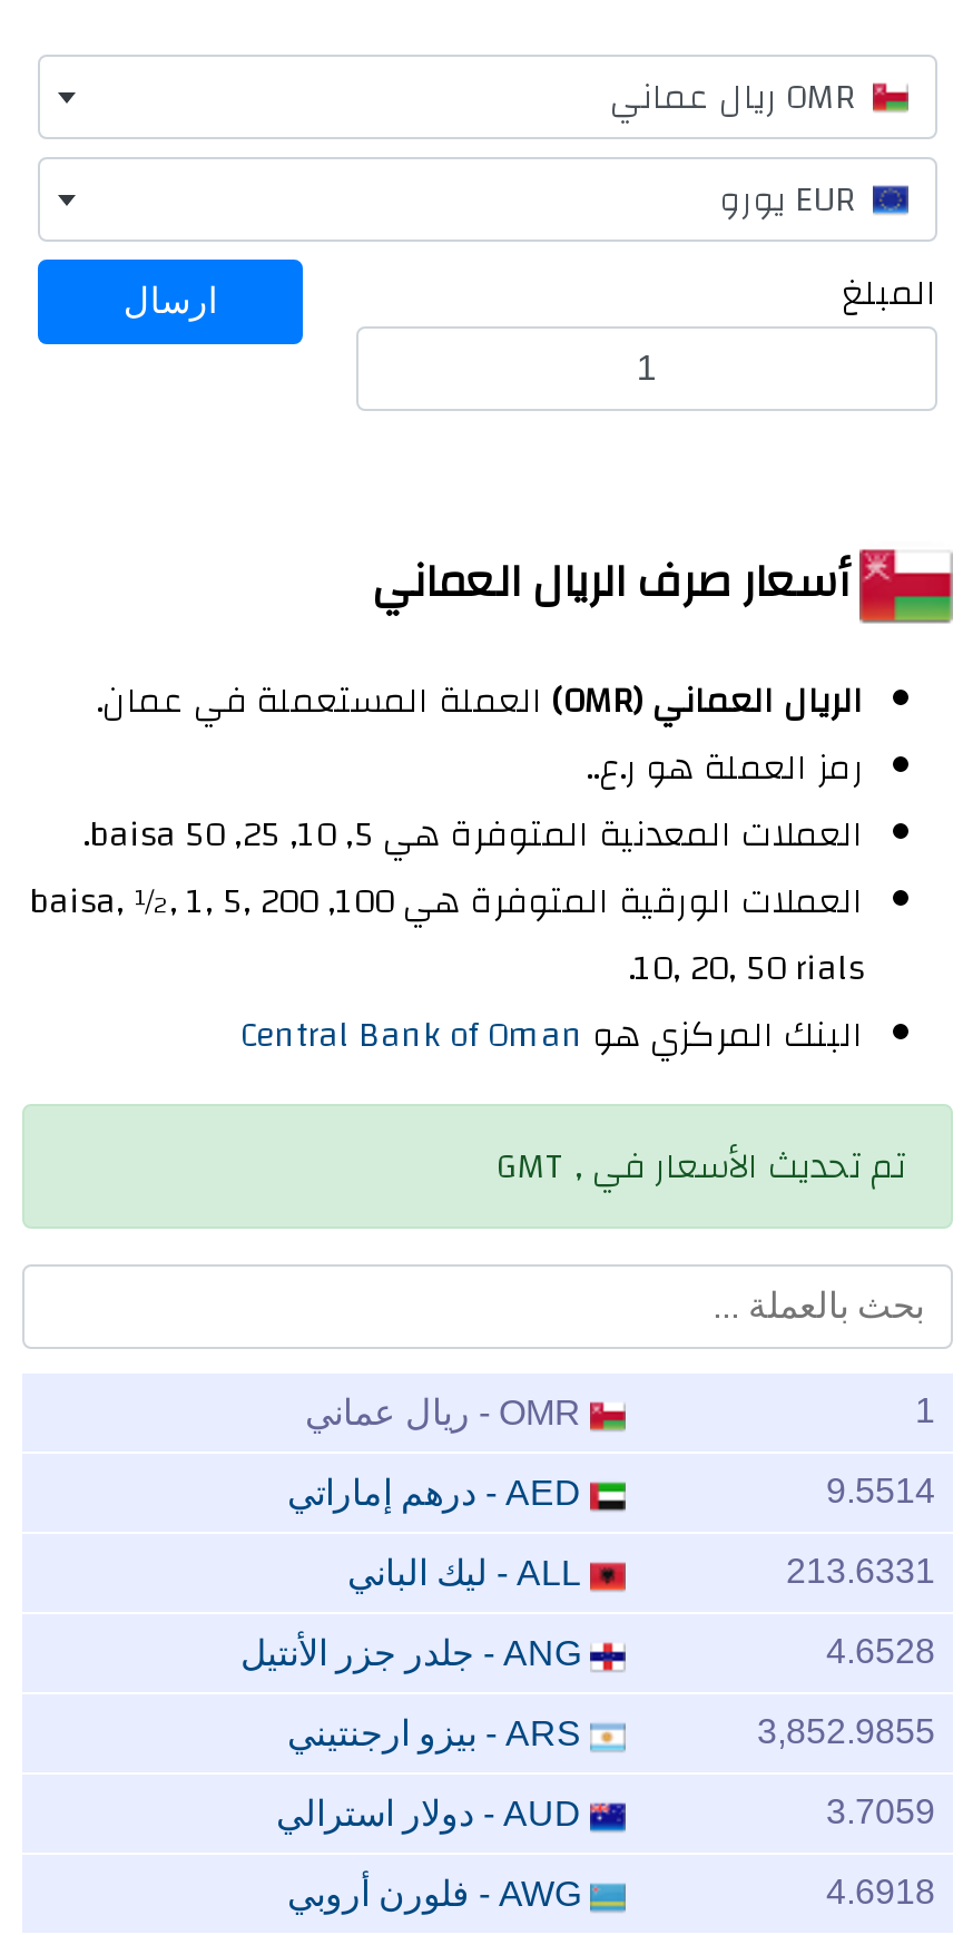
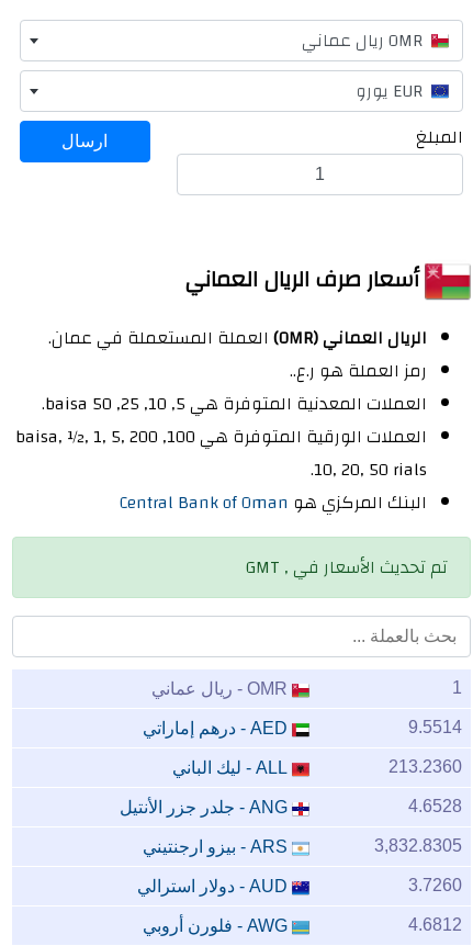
- 213.6331
+ 213.2360

- 3,852.9855
+ 3,832.8305

- 3.7059
+ 3.7260

- 4.6918
+ 4.6812
